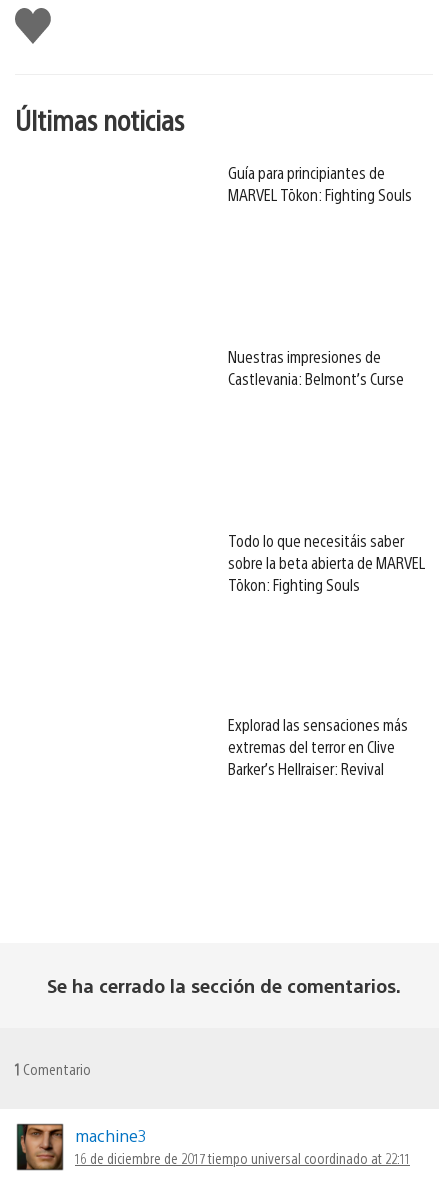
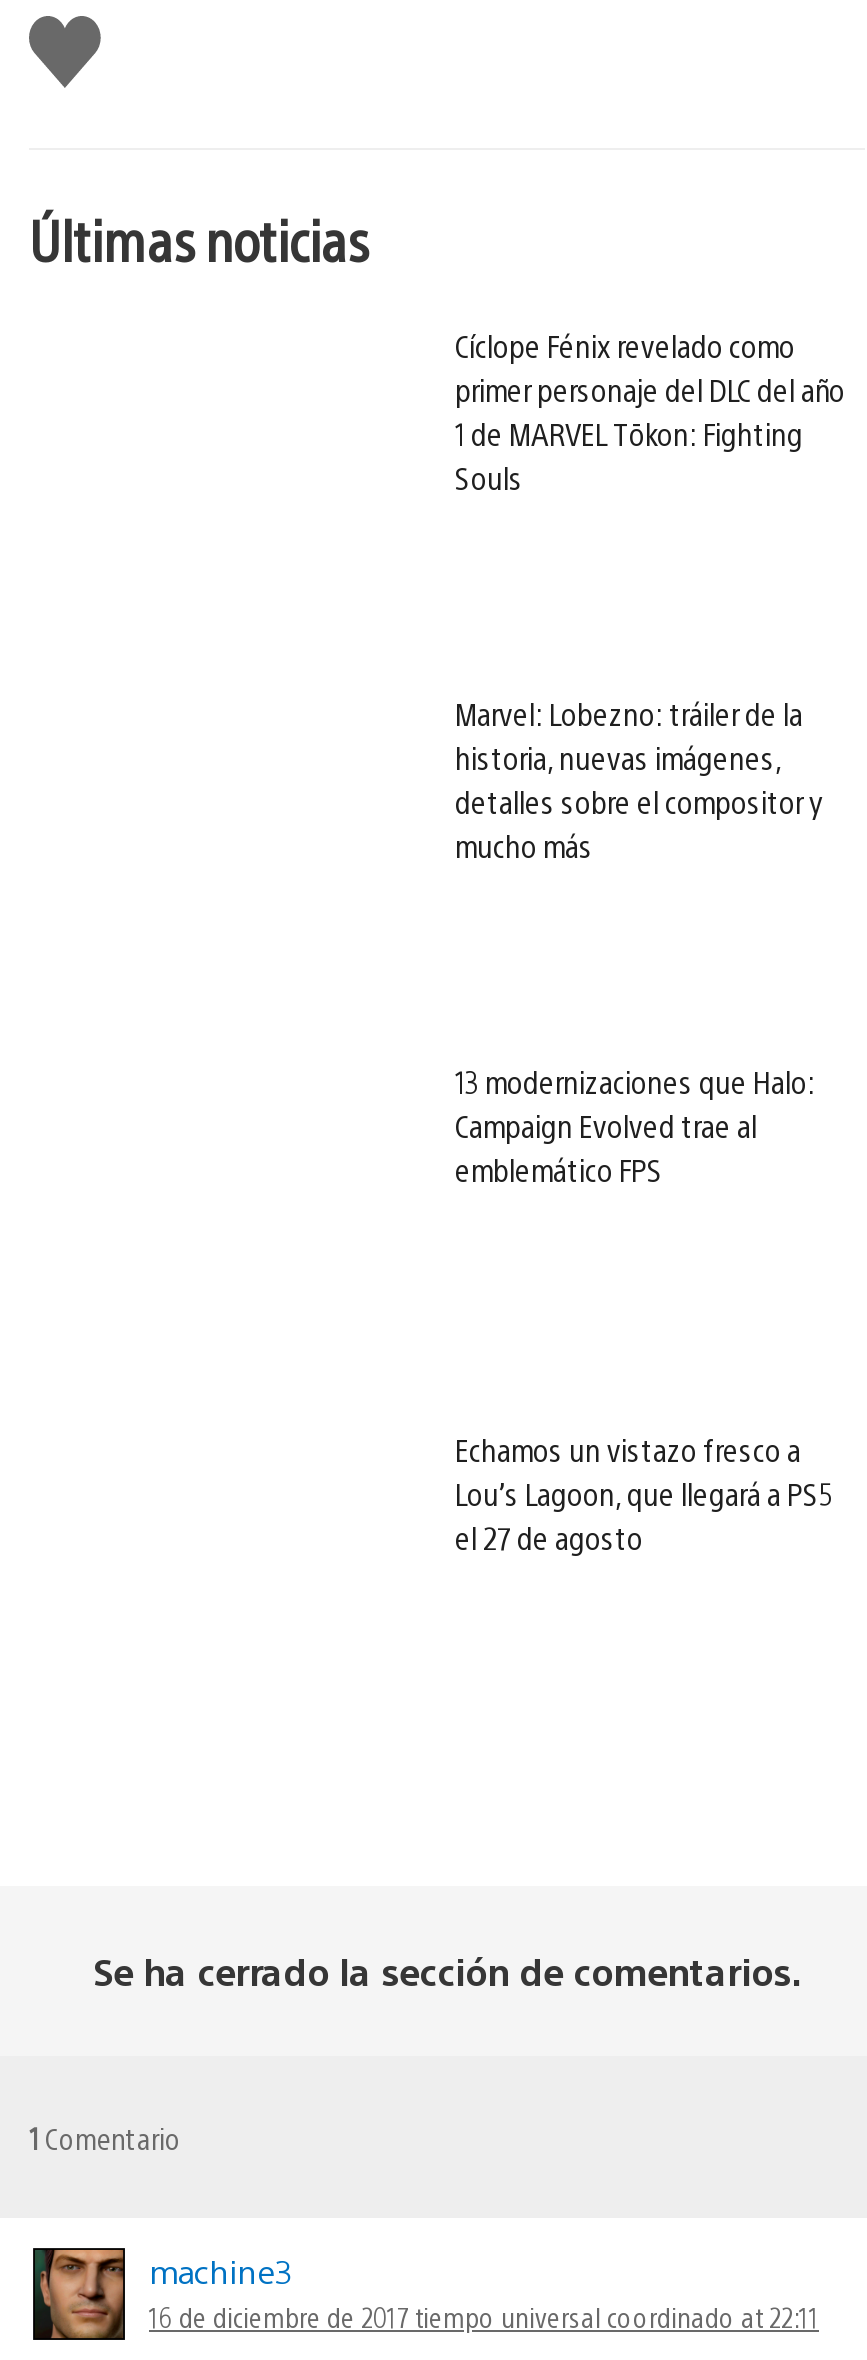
- Guía para principiantes de
- MARVEL Tōkon: Fighting Souls
+ Cíclope Fénix revelado como
+ primer personaje del DLC del año
+ 1 de MARVEL Tōkon: Fighting
+ Souls

- Nuestras impresiones de
- Castlevania: Belmont’s Curse
+ Marvel: Lobezno: tráiler de la
+ historia, nuevas imágenes,
+ detalles sobre el compositor y
+ mucho más

- Todo lo que necesitáis saber
- sobre la beta abierta de MARVEL
- Tōkon: Fighting Souls
+ 13 modernizaciones que Halo:
+ Campaign Evolved trae al
+ emblemático FPS

- Explorad las sensaciones más
- extremas del terror en Clive
- Barker’s Hellraiser: Revival
+ Echamos un vistazo fresco a
+ Lou’s Lagoon, que llegará a PS5
+ el 27 de agosto
